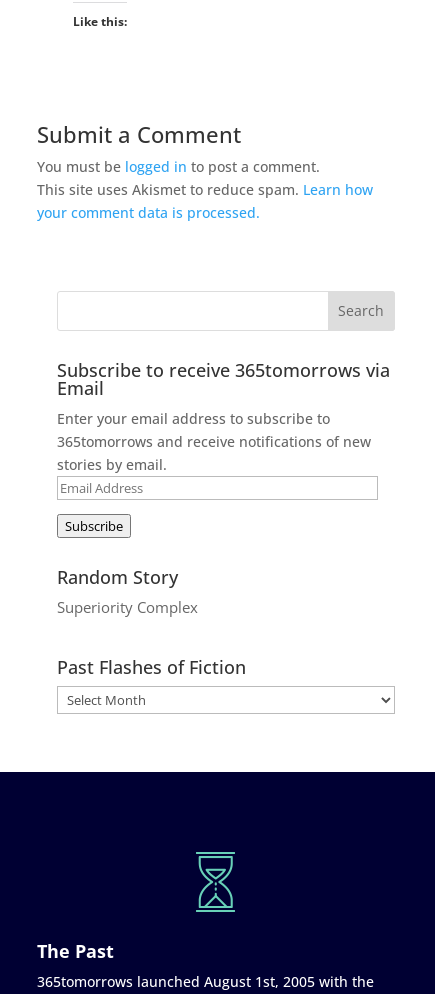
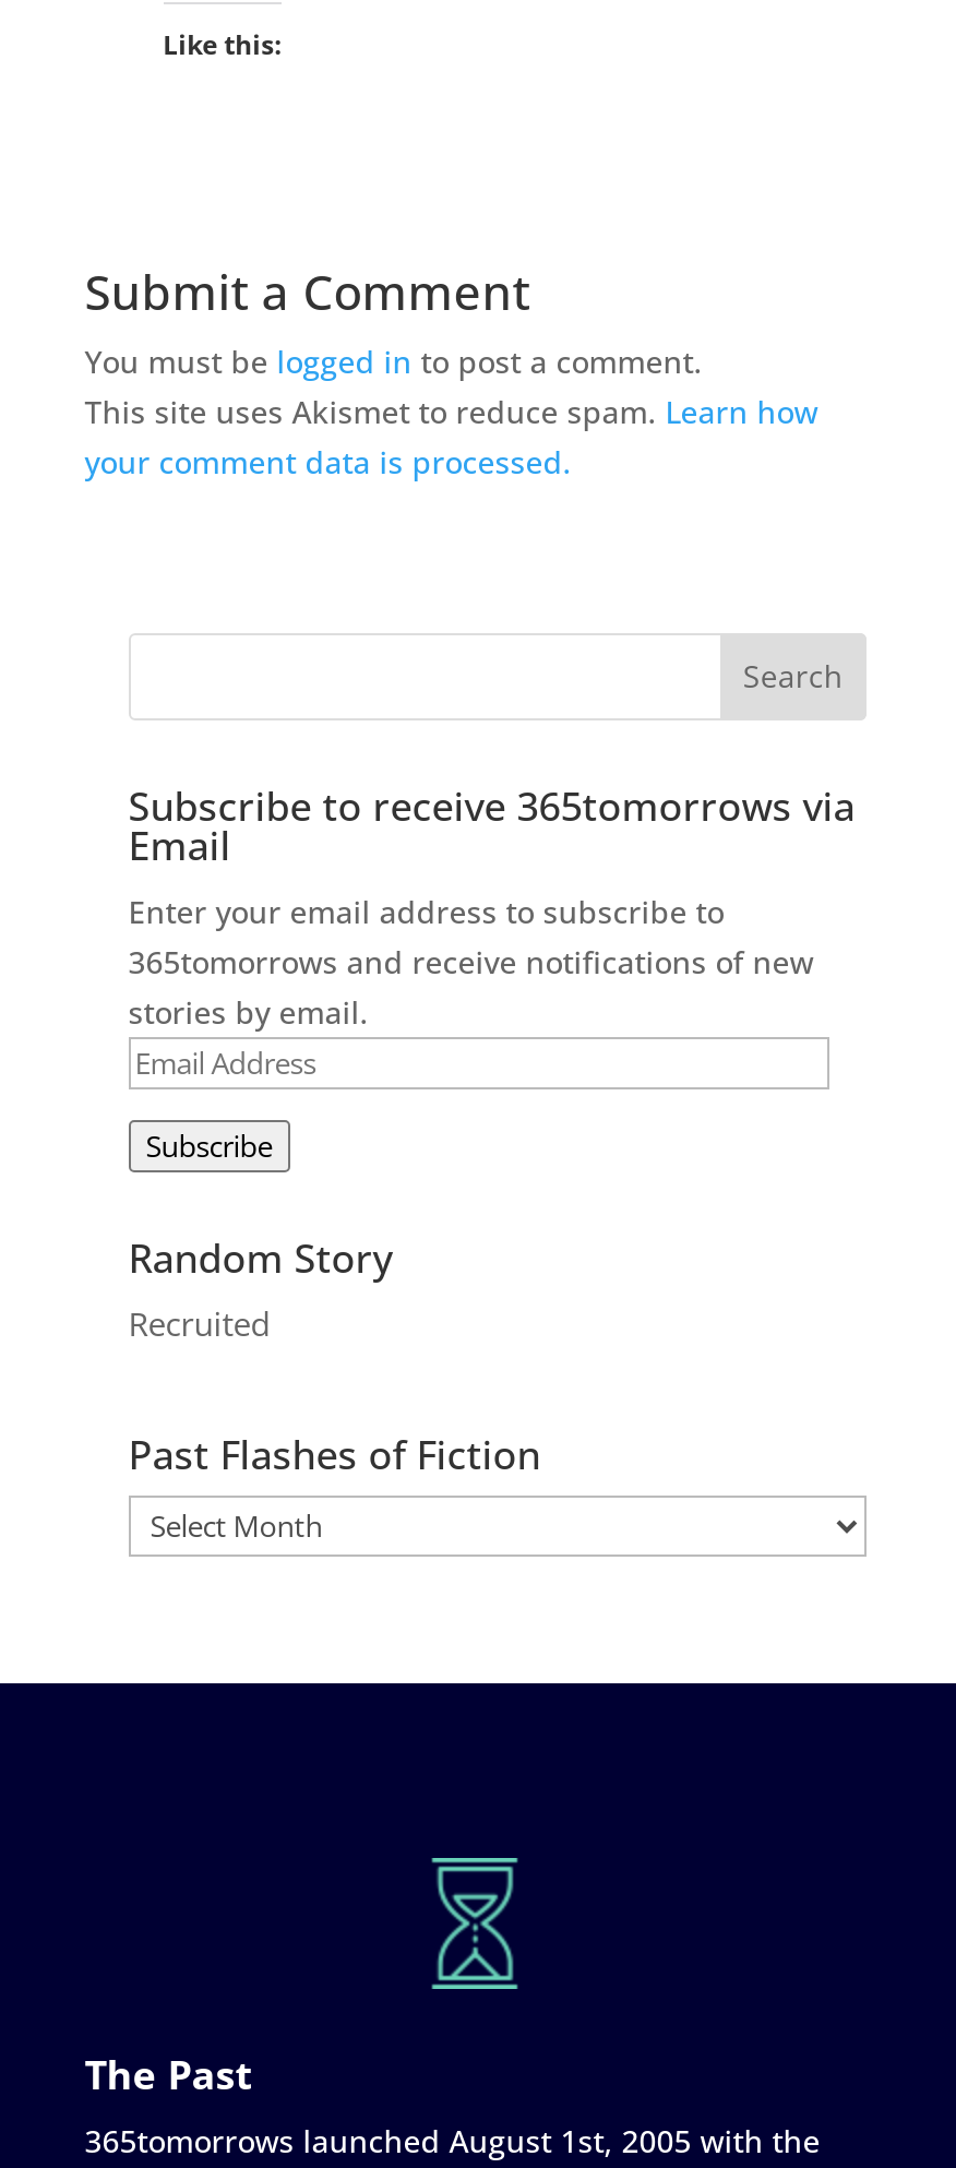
- Superiority Complex
+ Recruited
